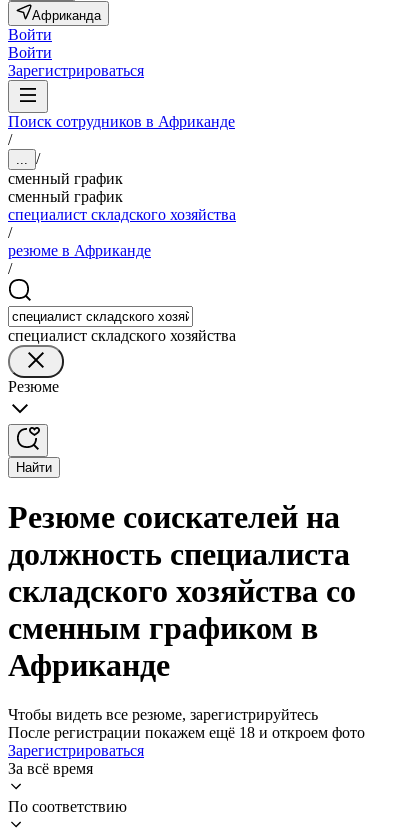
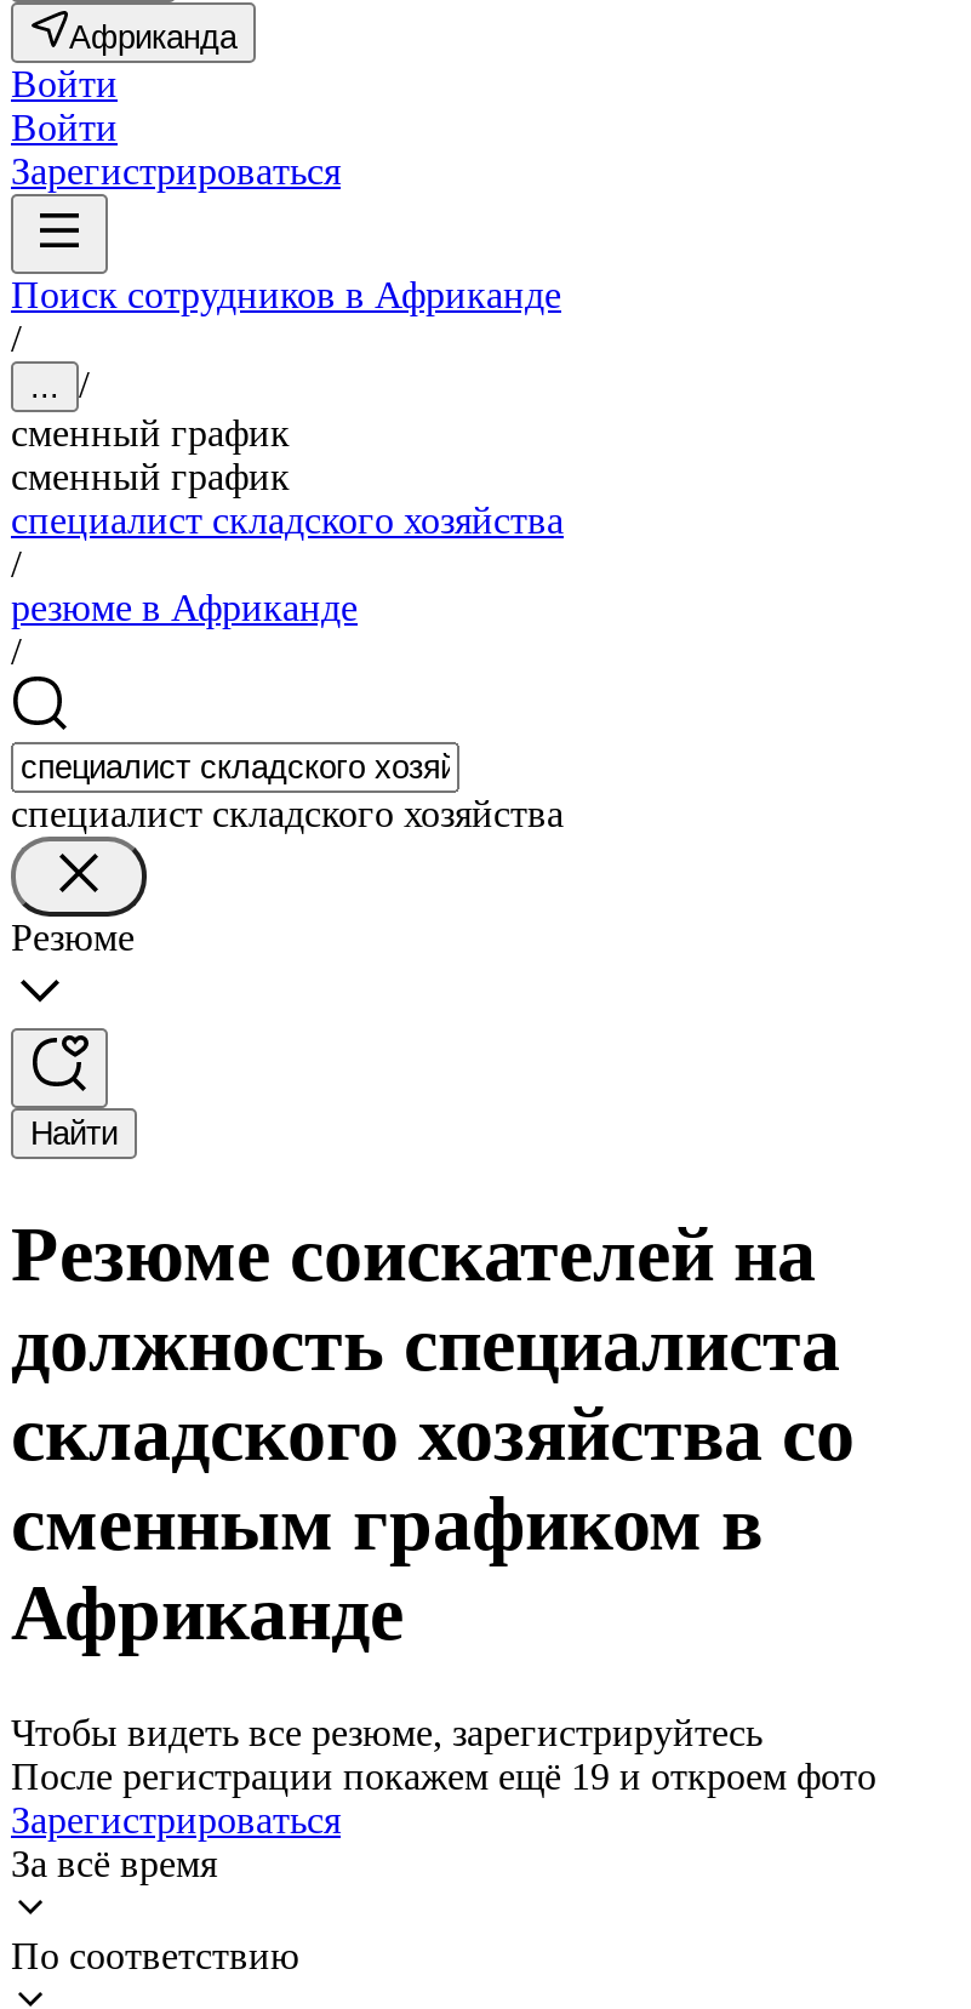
- После регистрации покажем ещё 18 и откроем фото
+ После регистрации покажем ещё 19 и откроем фото
